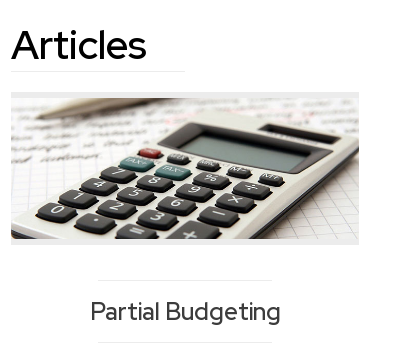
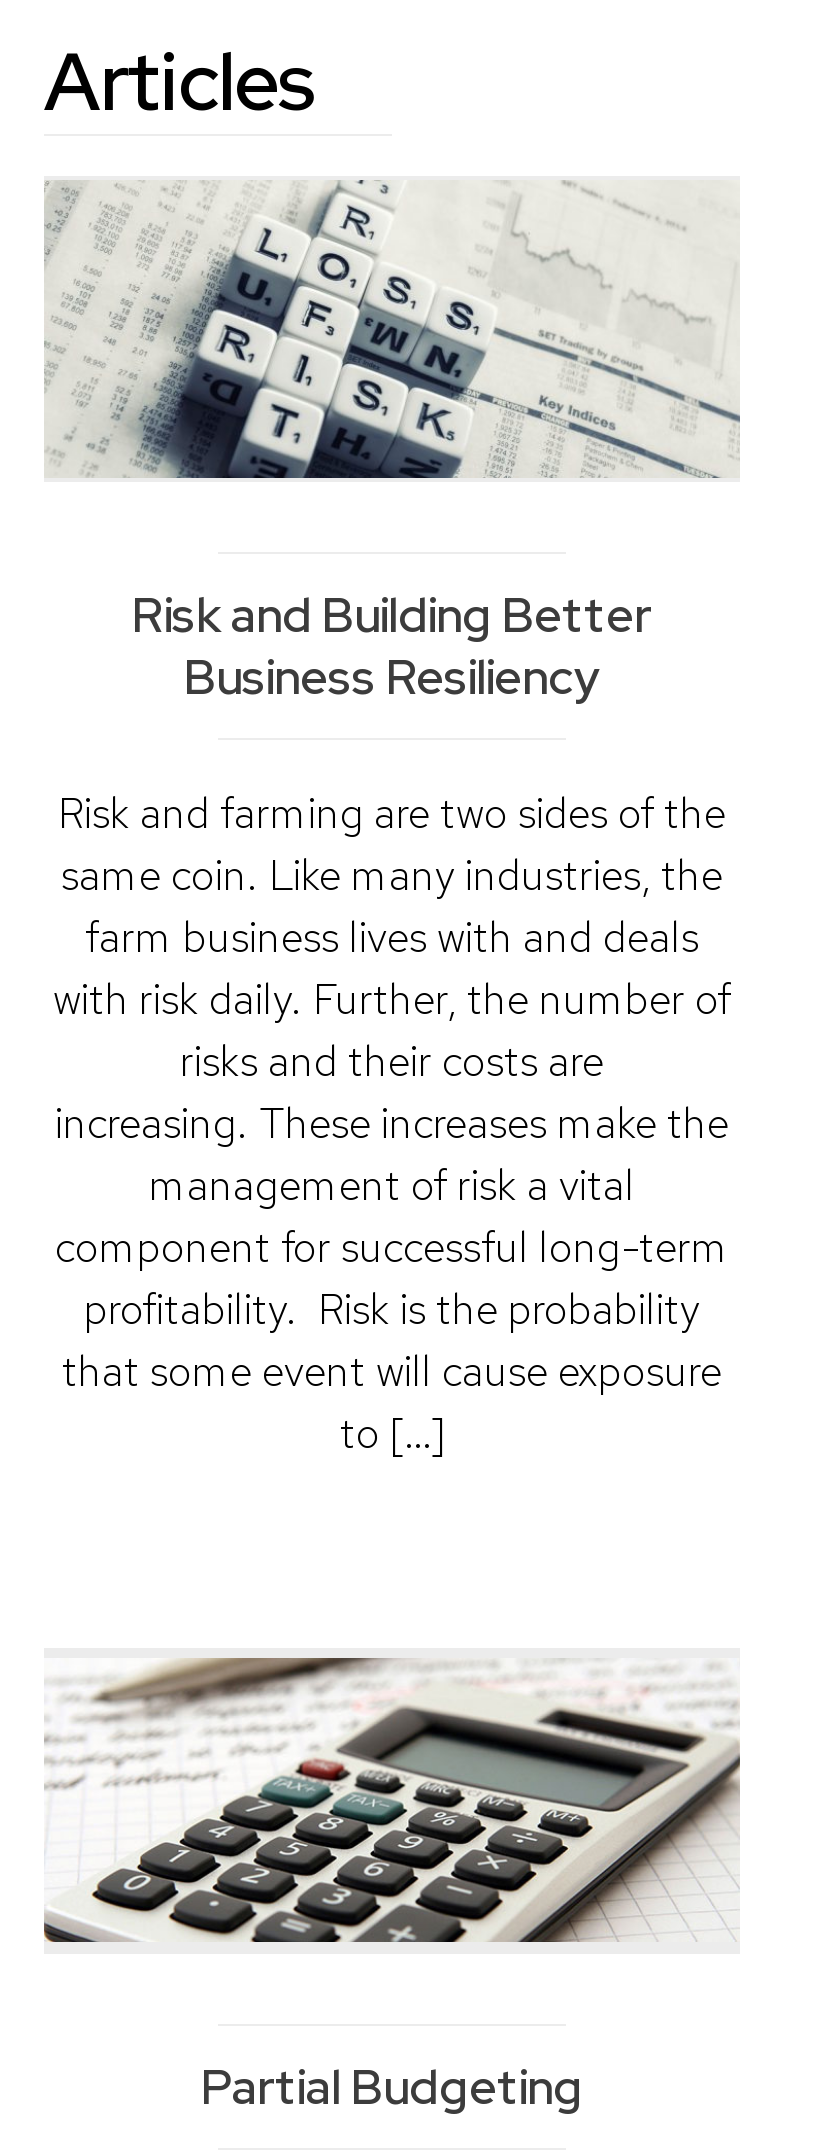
+ [image]

+ Risk and Building Better
+ Business Resiliency
+ Risk and farming are two sides of the
+ same coin. Like many industries, the
+ farm business lives with and deals
+ with risk daily. Further, the number of
+ risks and their costs are
+ increasing. These increases make the
+ management of risk a vital
+ component for successful long-term
+ profitability. Risk is the probability
+ that some event will cause exposure
+ to […]
